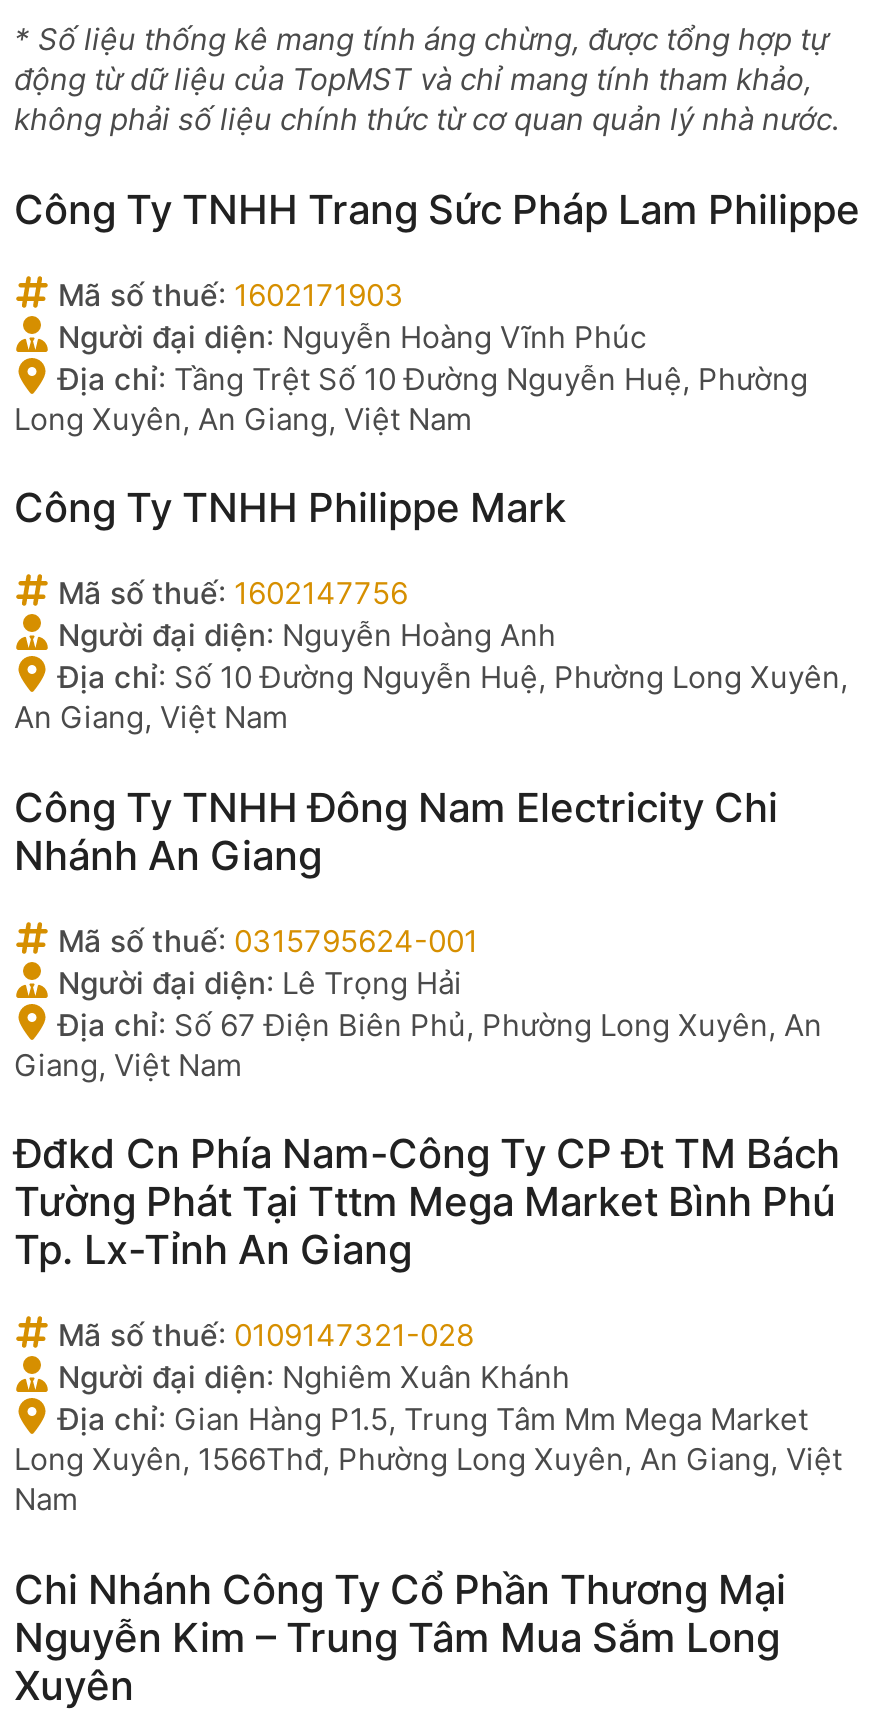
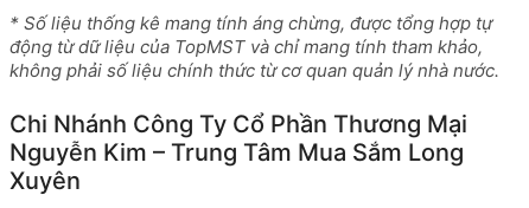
- Công Ty TNHH Trang Sức Pháp Lam Philippe
- Mã số thuế: 1602171903
- Người đại diện: Nguyễn Hoàng Vĩnh Phúc
- Địa chỉ: Tầng Trệt Số 10 Đường Nguyễn Huệ, Phường
- Long Xuyên, An Giang, Việt Nam
- Công Ty TNHH Philippe Mark
- Mã số thuế: 1602147756
- Người đại diện: Nguyễn Hoàng Anh
- Địa chỉ: Số 10 Đường Nguyễn Huệ, Phường Long Xuyên,
- An Giang, Việt Nam
- Công Ty TNHH Đông Nam Electricity Chi
- Nhánh An Giang
- Mã số thuế: 0315795624-001
- Người đại diện: Lê Trọng Hải
- Địa chỉ: Số 67 Điện Biên Phủ, Phường Long Xuyên, An
- Giang, Việt Nam
- Đđkd Cn Phía Nam-Công Ty CP Đt TM Bách
- Tường Phát Tại Tttm Mega Market Bình Phú
- Tp. Lx-Tỉnh An Giang
- Mã số thuế: 0109147321-028
- Người đại diện: Nghiêm Xuân Khánh
- Địa chỉ: Gian Hàng P1.5, Trung Tâm Mm Mega Market
- Long Xuyên, 1566Thđ, Phường Long Xuyên, An Giang, Việt
- Nam
